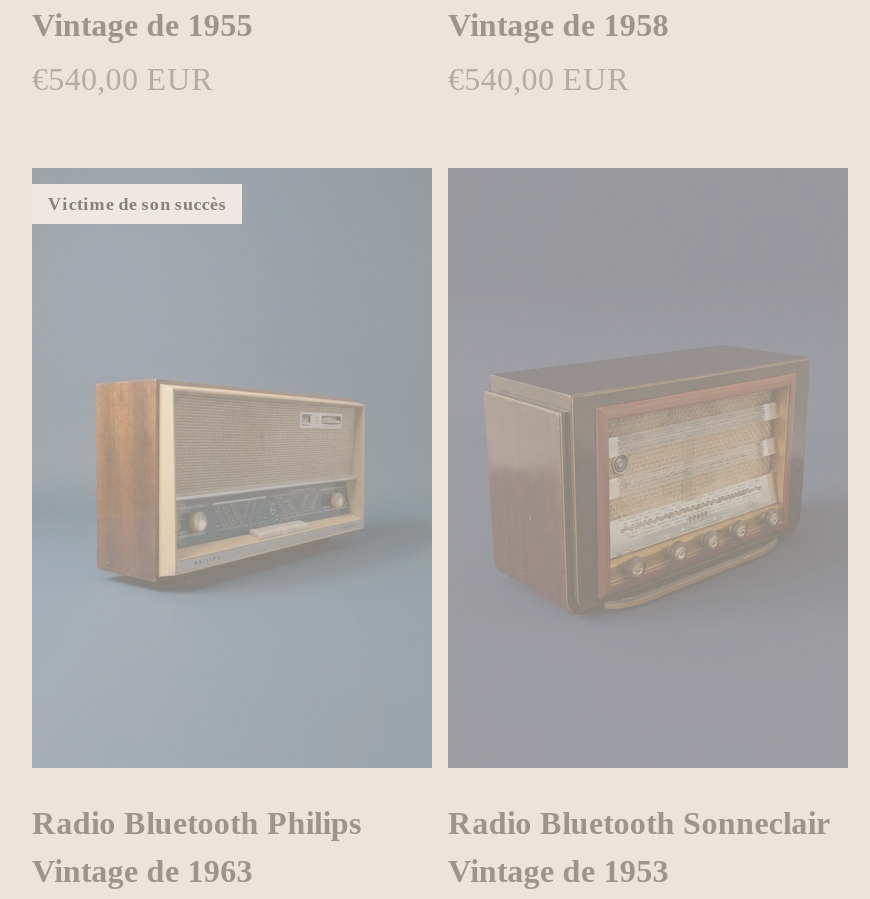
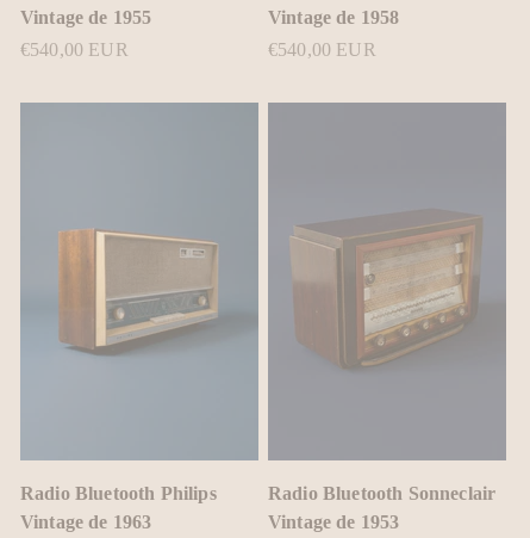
- Victime de son succès
